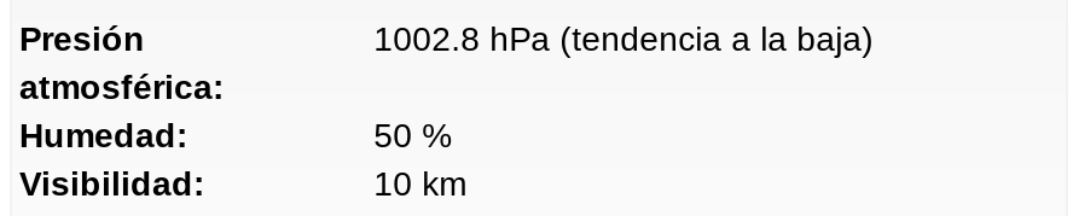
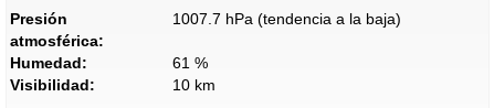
- 1002.8 hPa (tendencia a la baja)
+ 1007.7 hPa (tendencia a la baja)

- 50 %
+ 61 %
